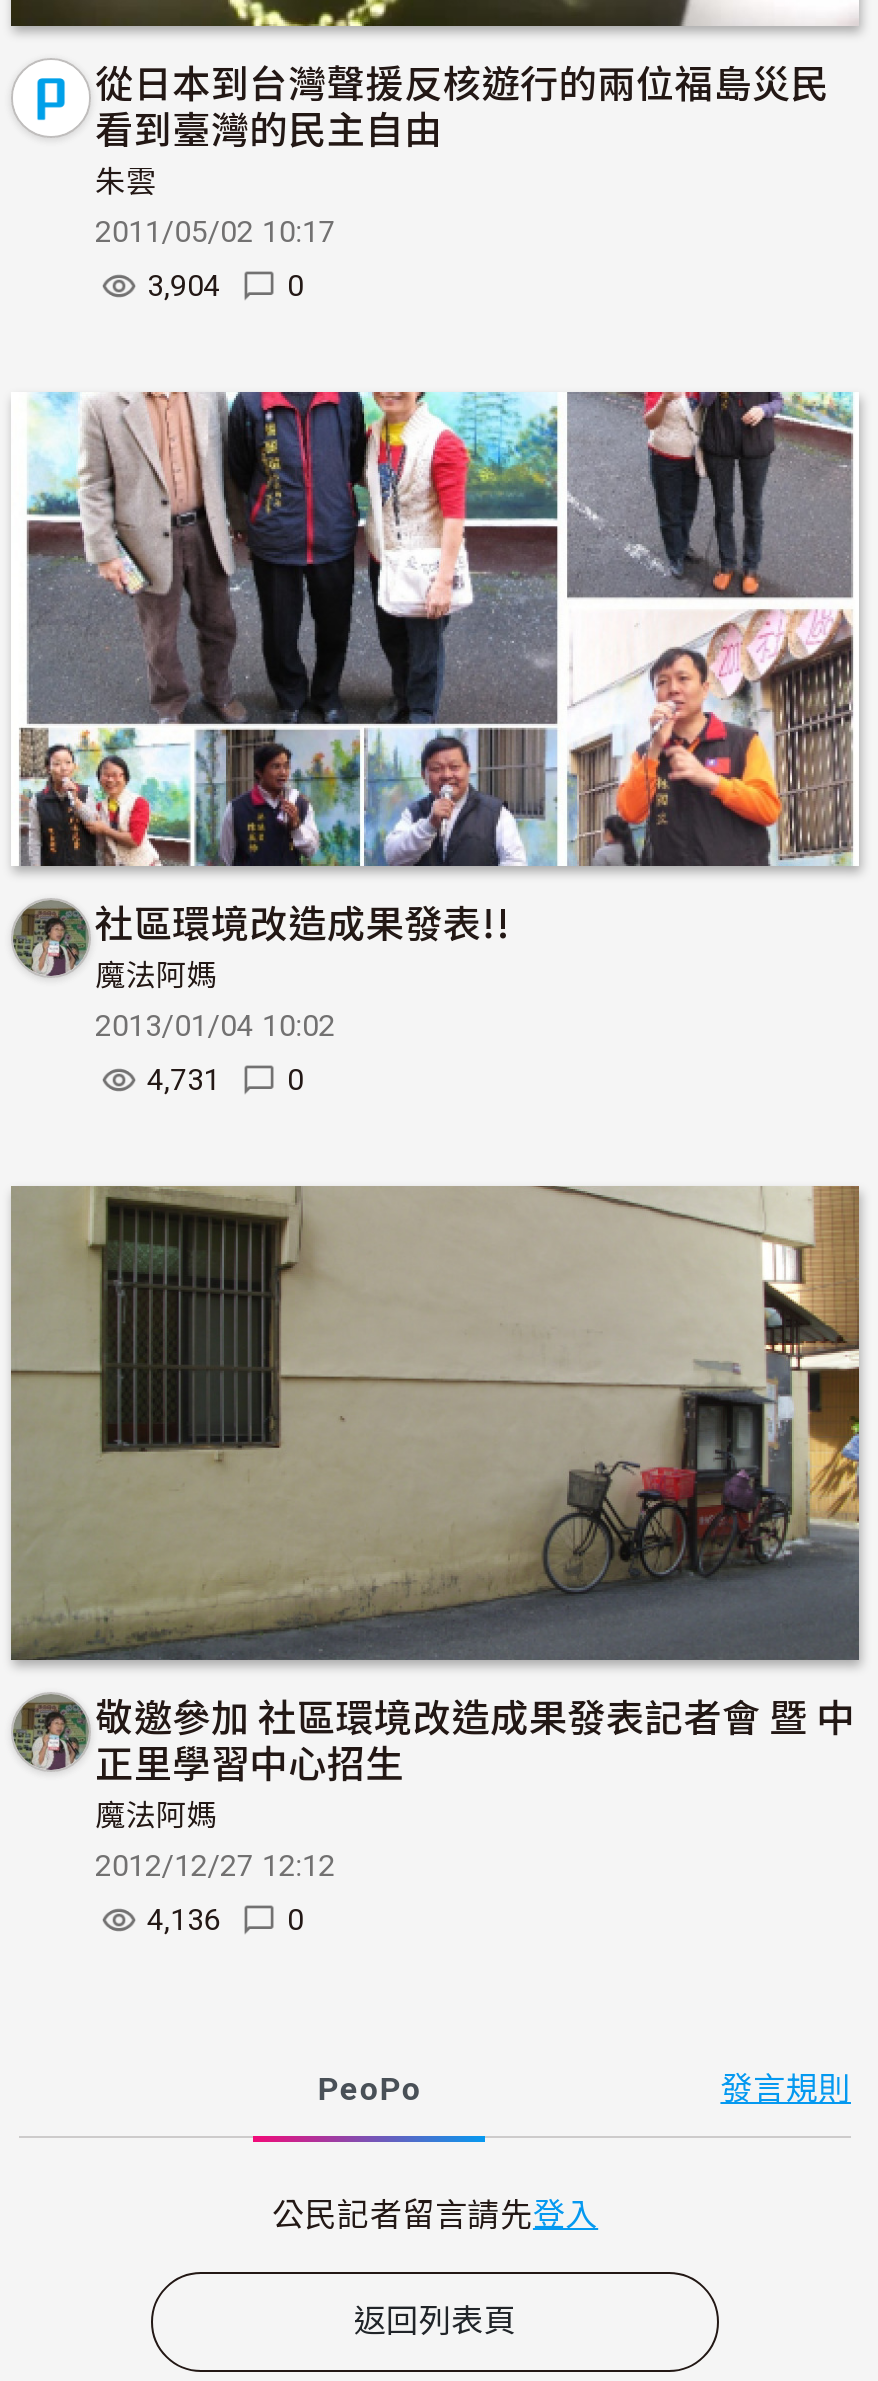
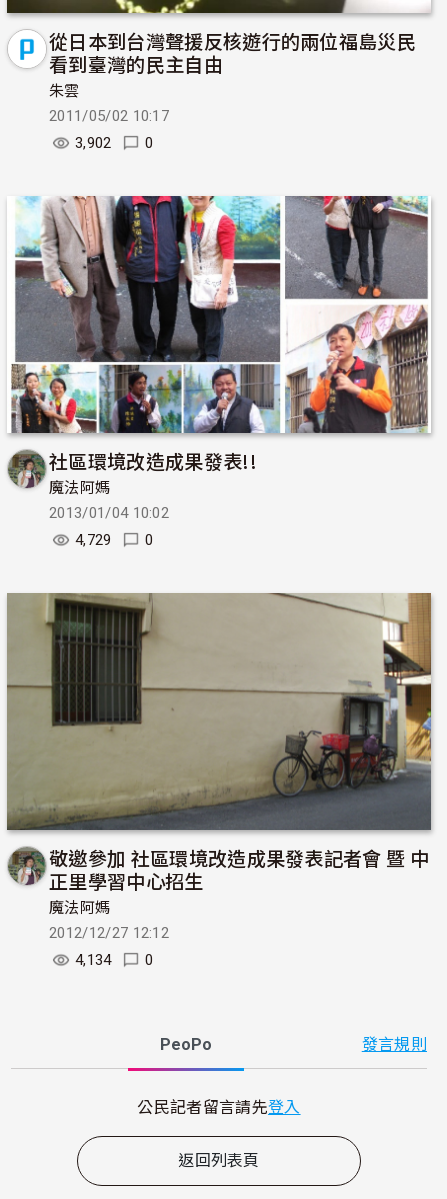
- 3,904 0
+ 3,902 0

- 4,731 0
+ 4,729 0

- 4,136 0
+ 4,134 0
